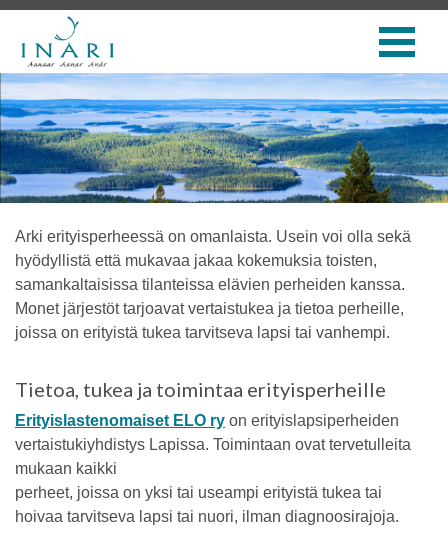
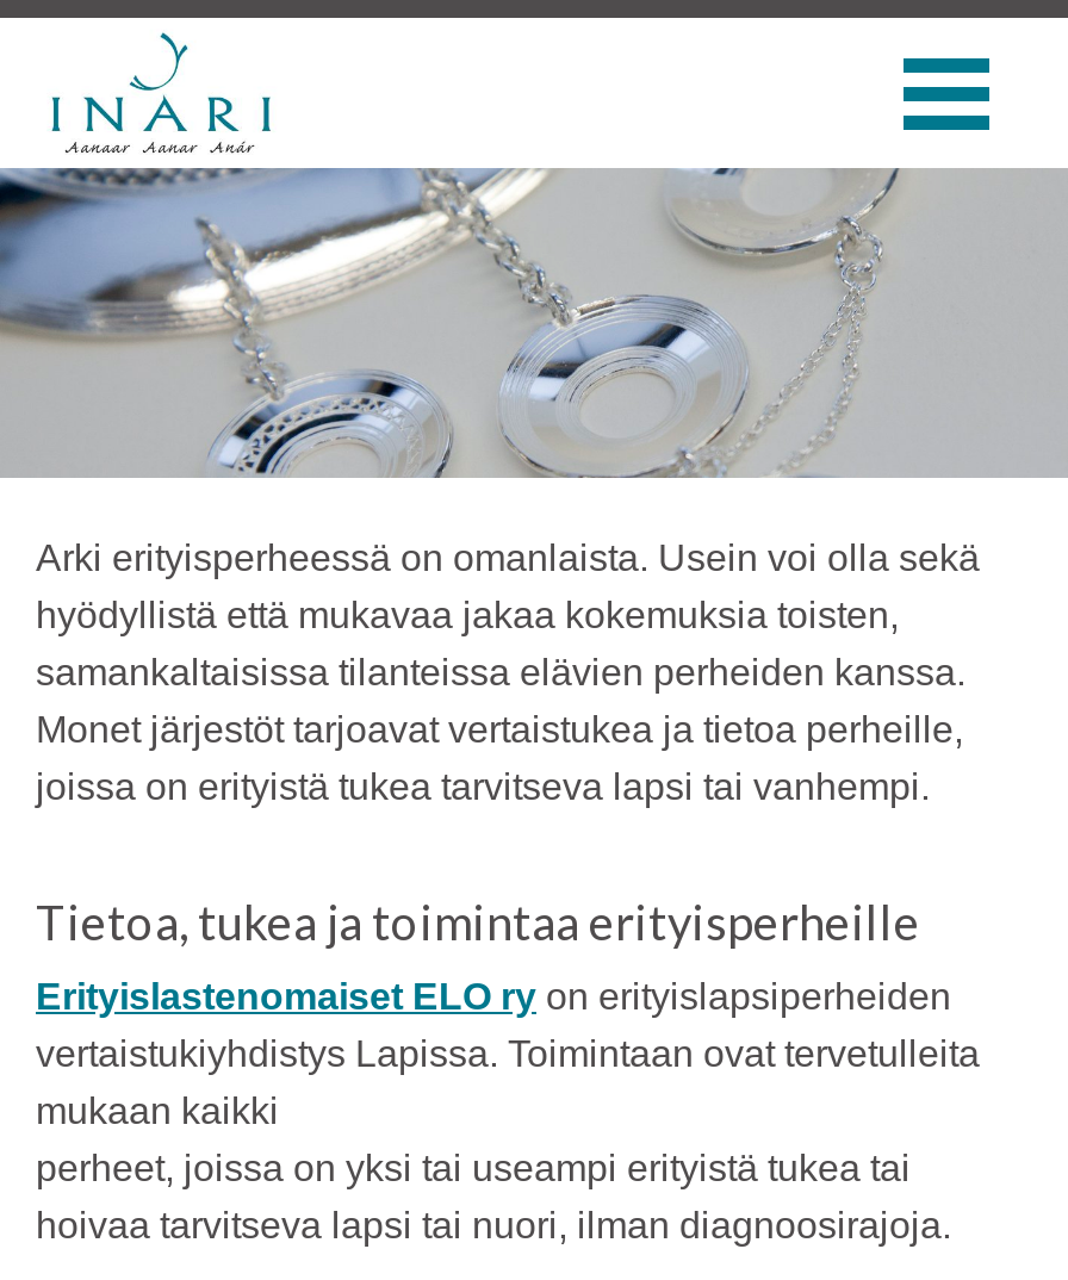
- [image]
+ [image]
